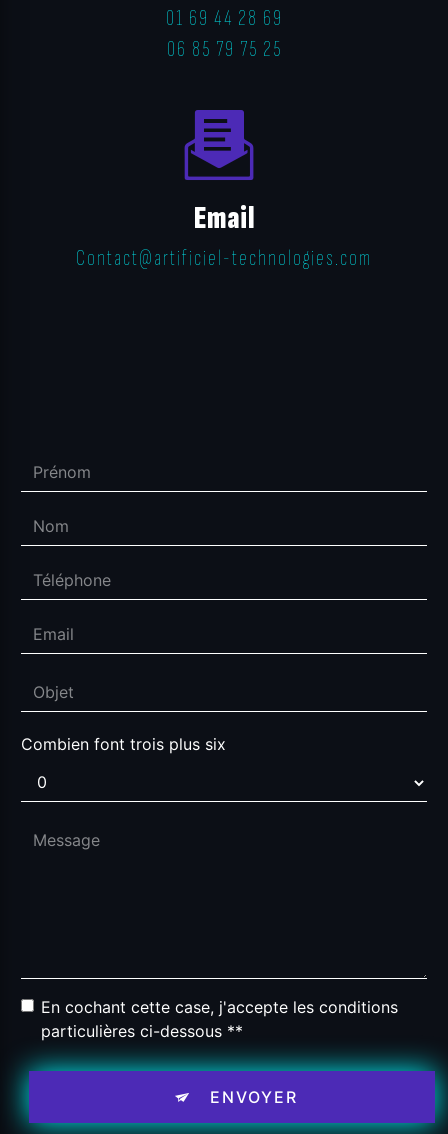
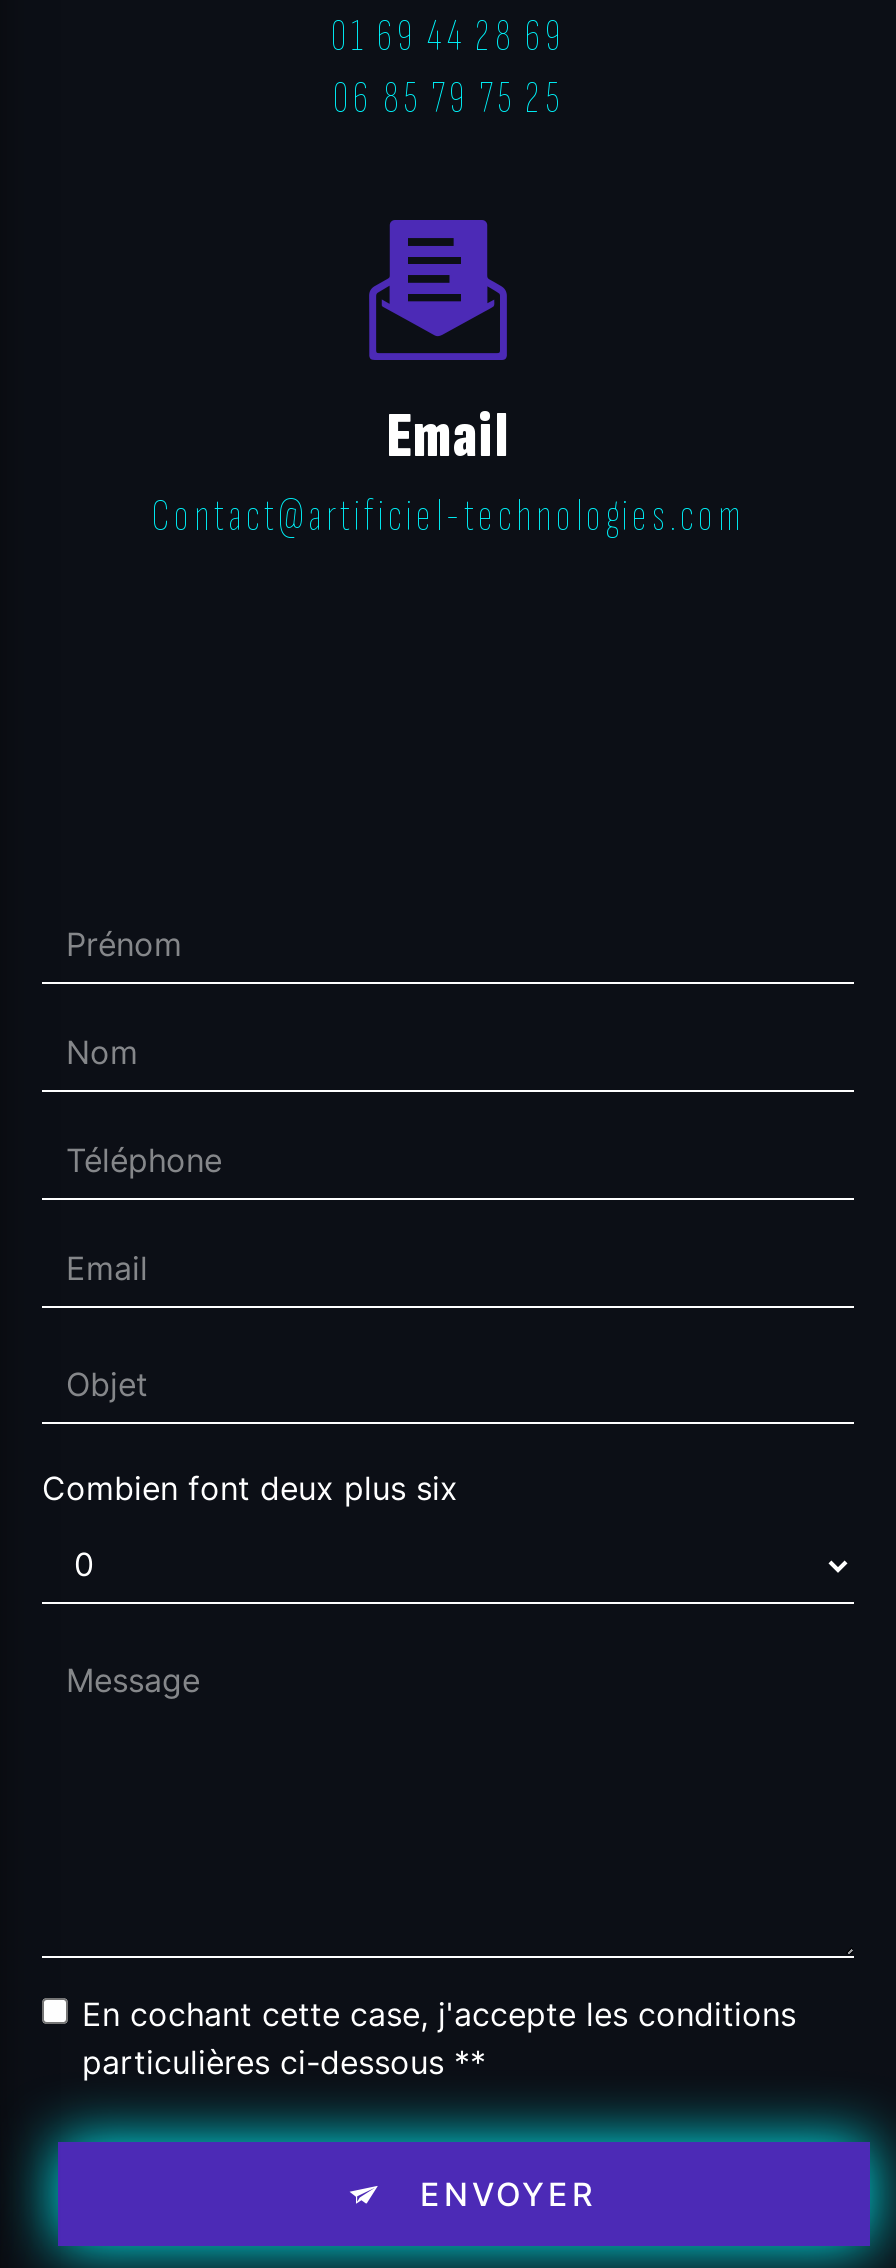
- Combien font trois plus six
+ Combien font deux plus six
